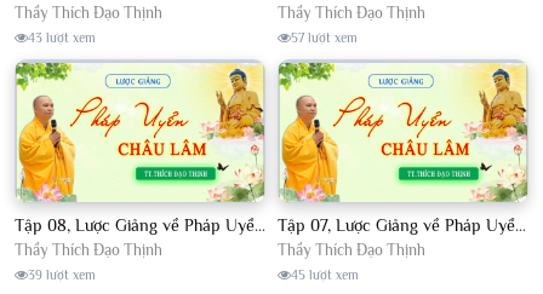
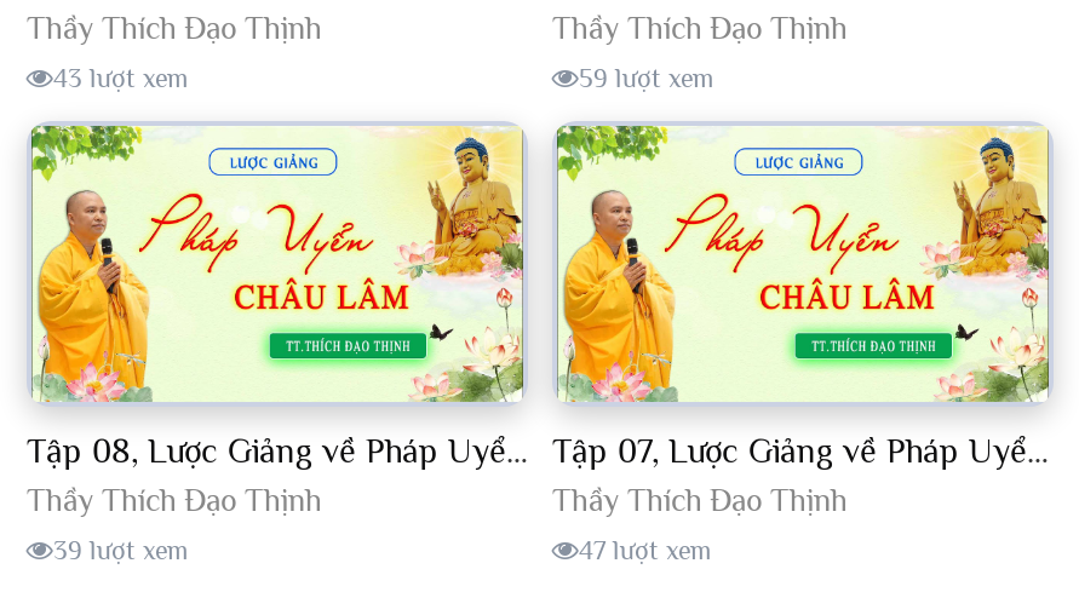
- 57 lượt xem
+ 59 lượt xem

- 45 lượt xem
+ 47 lượt xem
